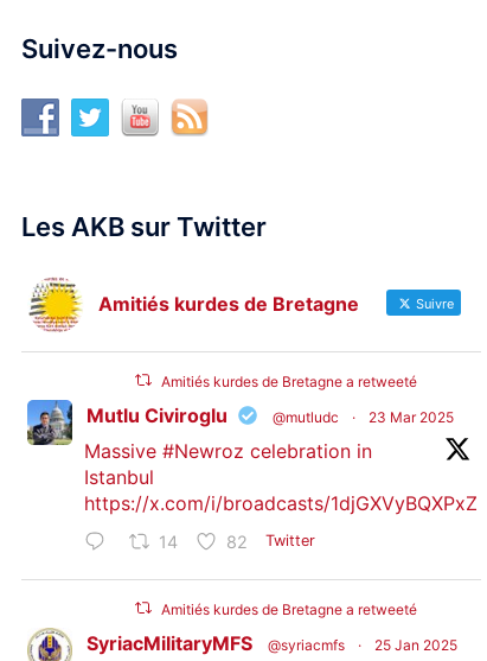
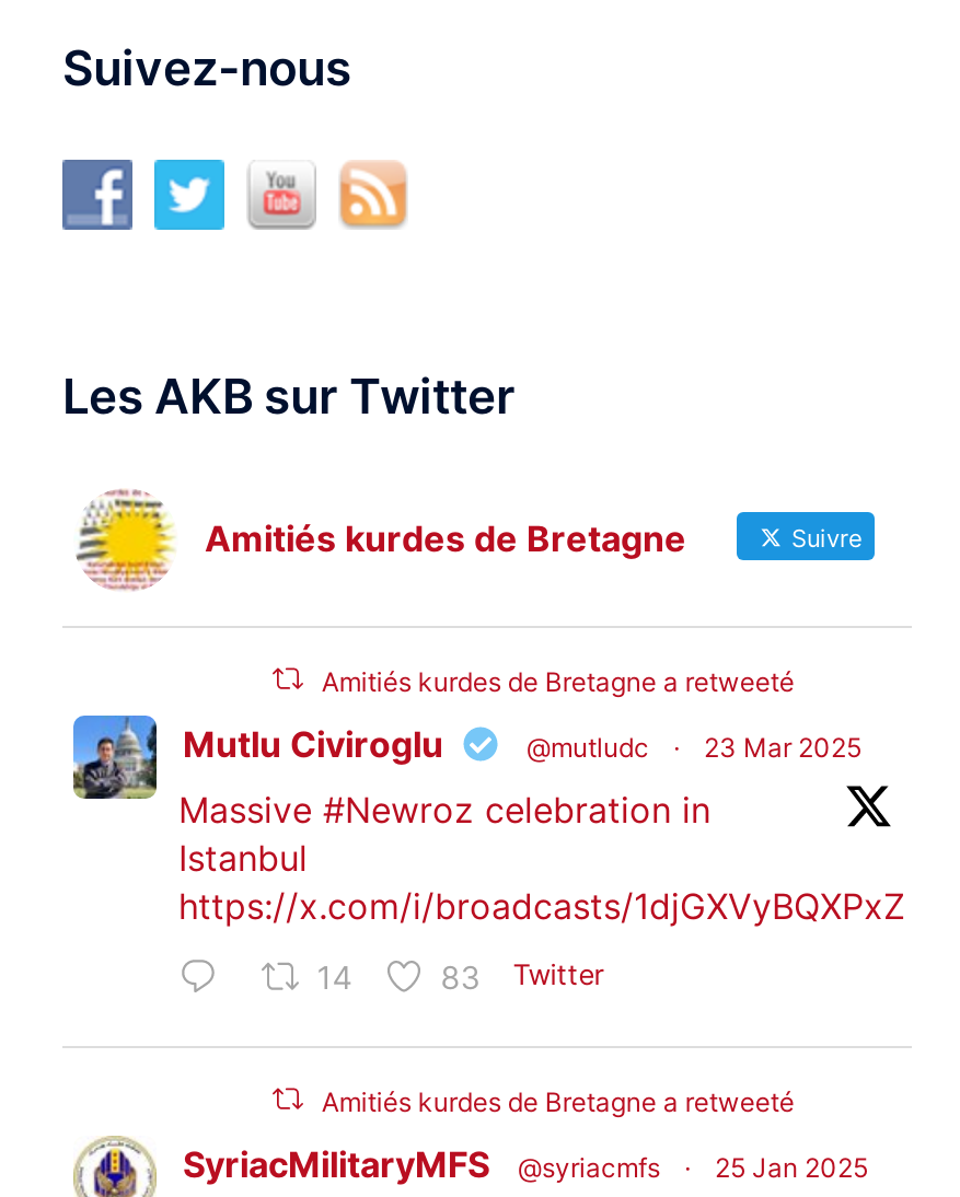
- 82 Twitter
+ 83 Twitter
